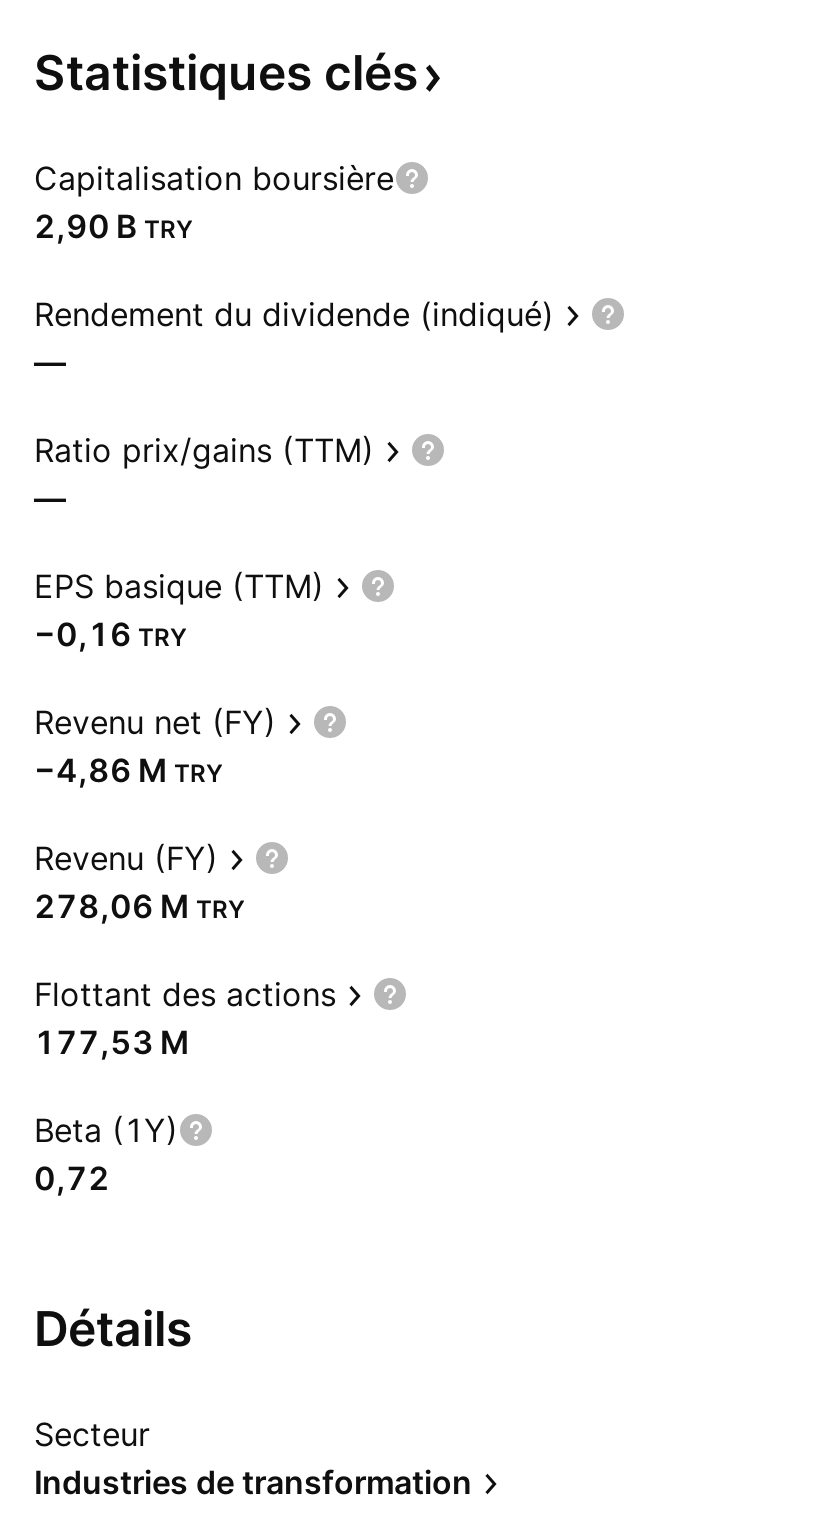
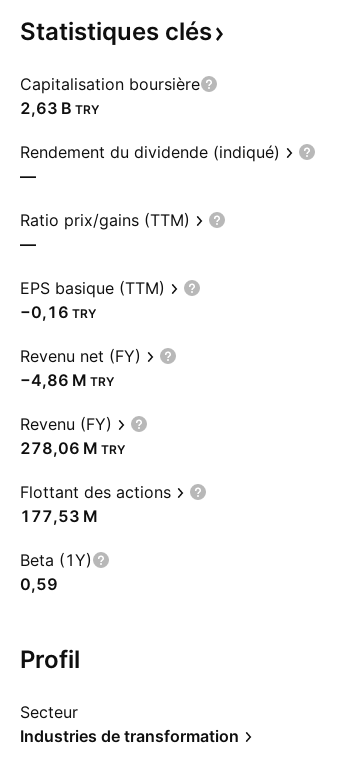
- 2,90 B TRY
+ 2,63 B TRY

- 0,72
+ 0,59

- Détails
+ Profil
